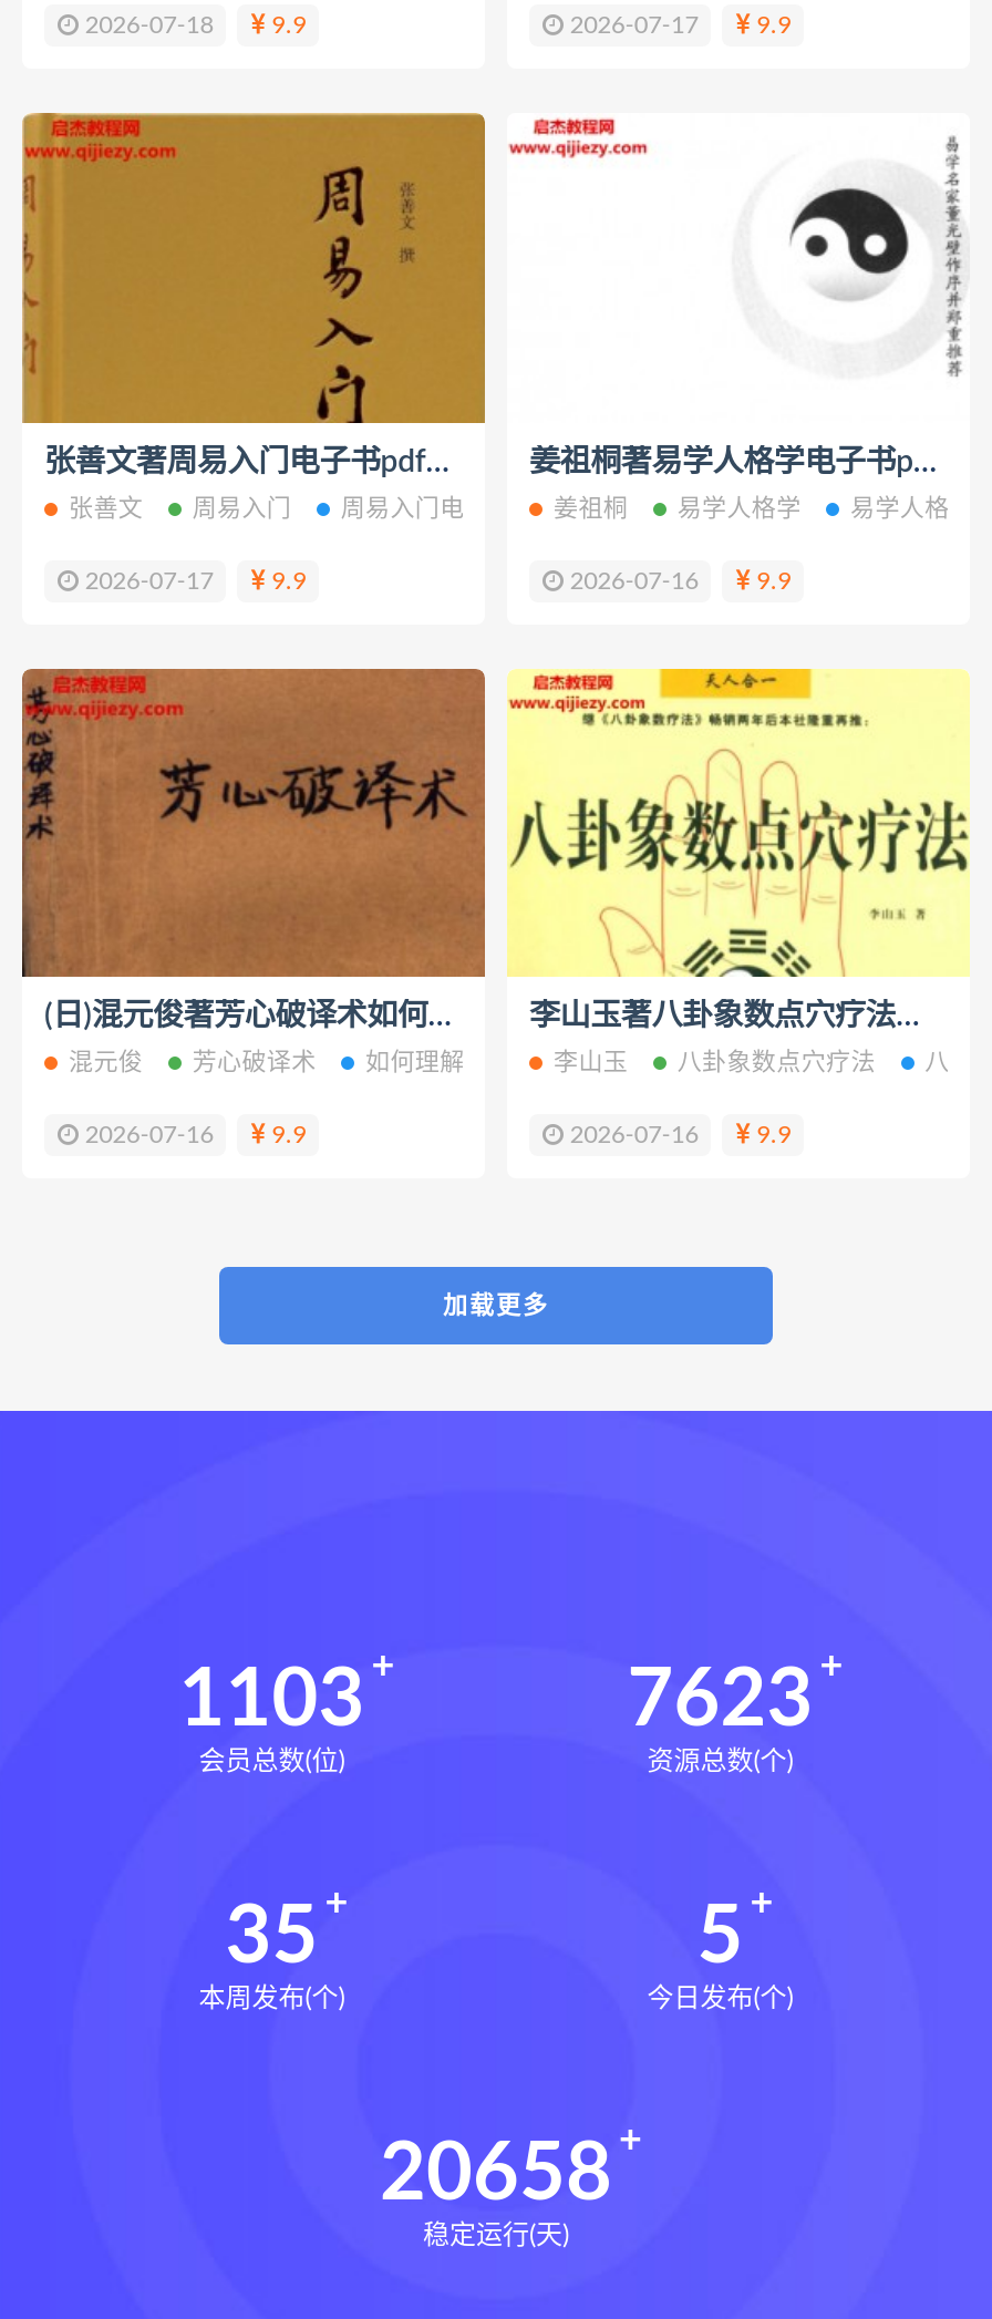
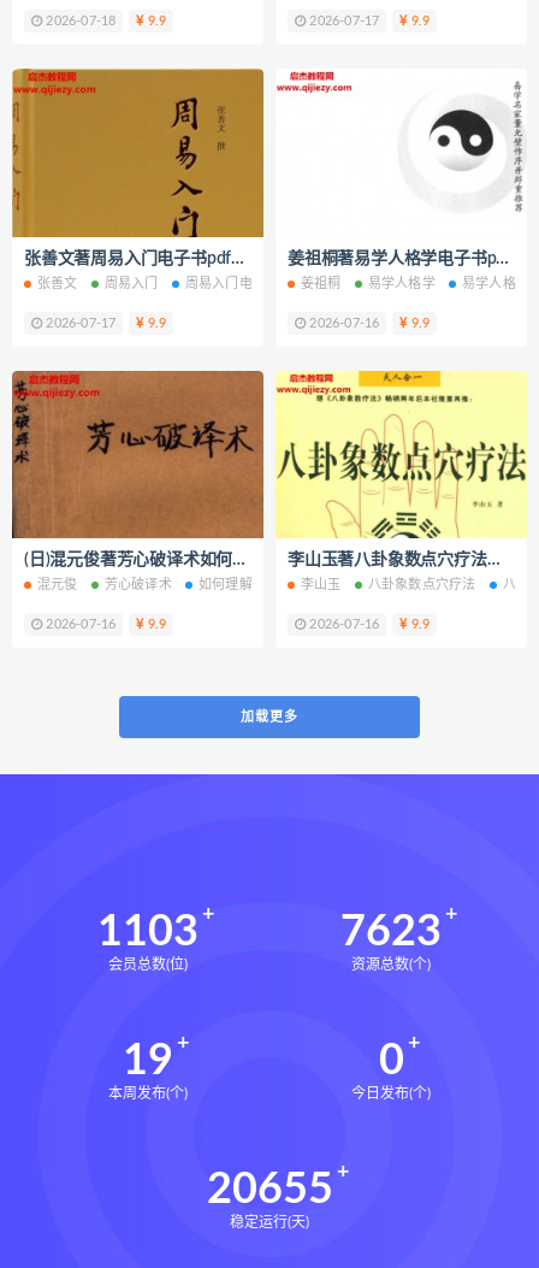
- 35
+ 19

- 5
+ 0

- 20658
+ 20655
